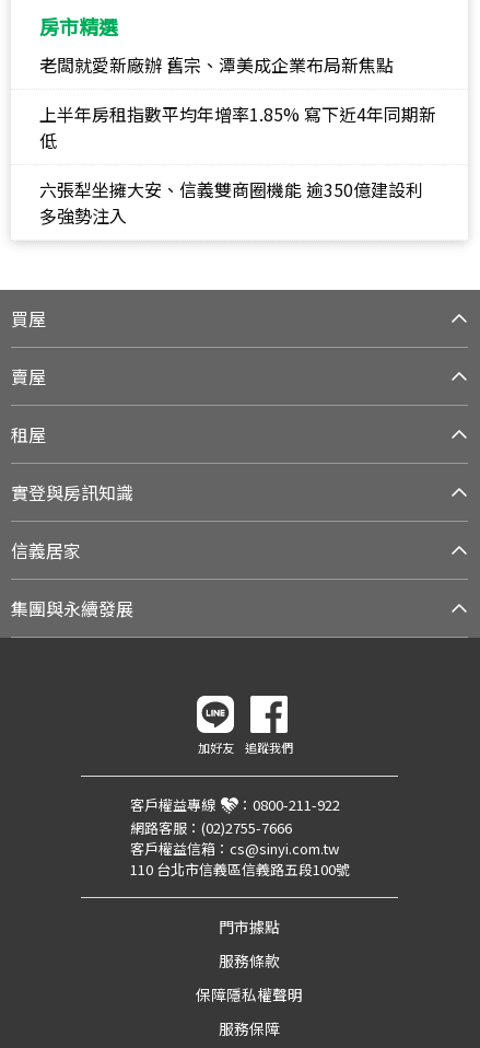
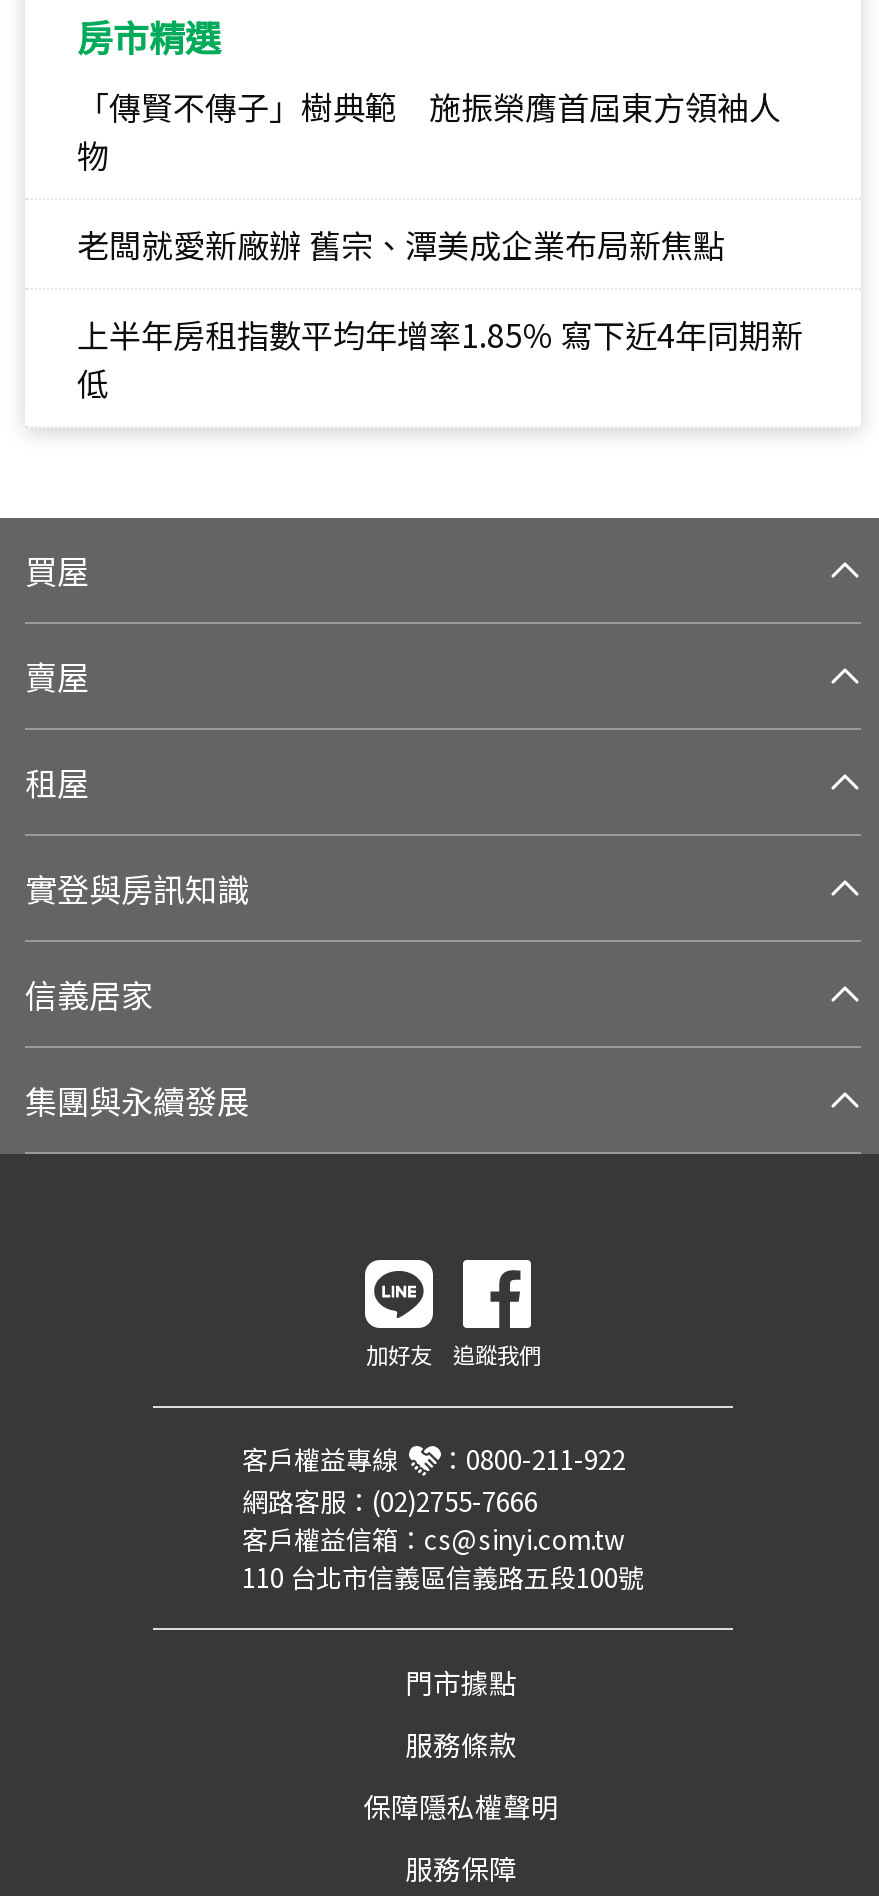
+ 「傳賢不傳子」樹典範 施振榮膺首屆東方領袖人
+ 物

moved down: 老闆就愛新廠辦 舊宗、潭美成企業布局新焦點 | 低

- 六張犁坐擁大安、信義雙商圈機能 逾350億建設利
- 多強勢注入
